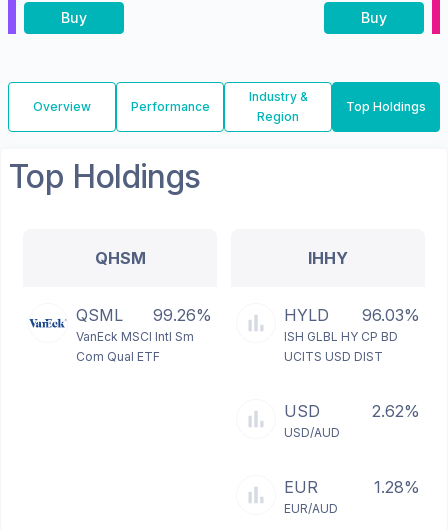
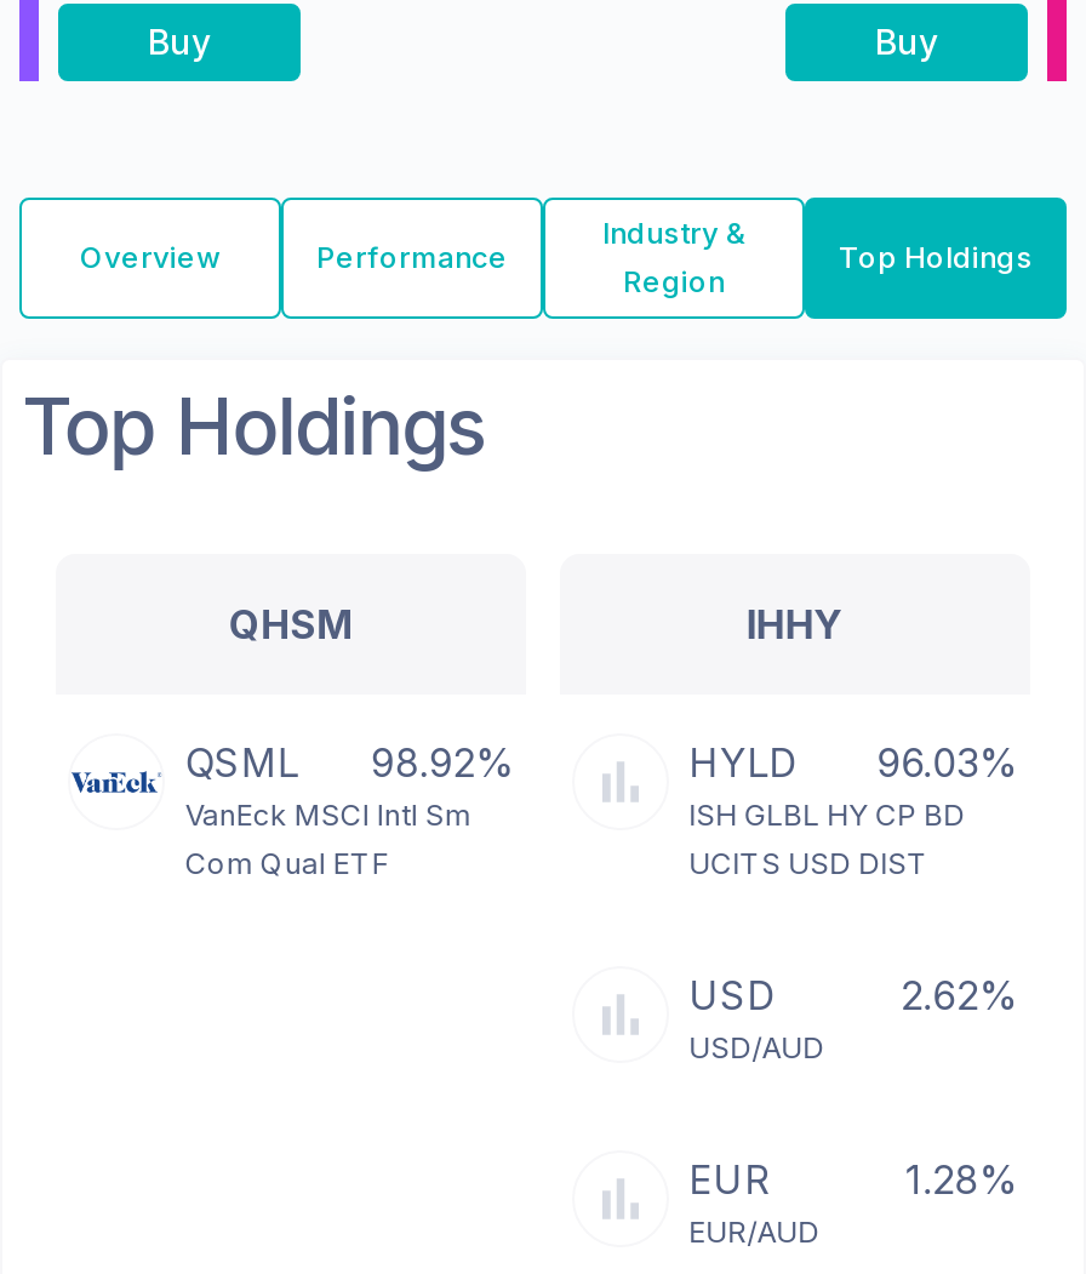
- QSML 99.26%
+ QSML 98.92%
